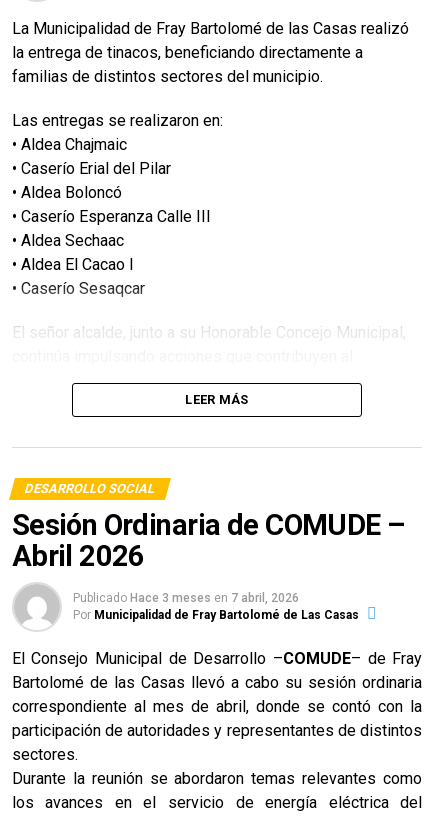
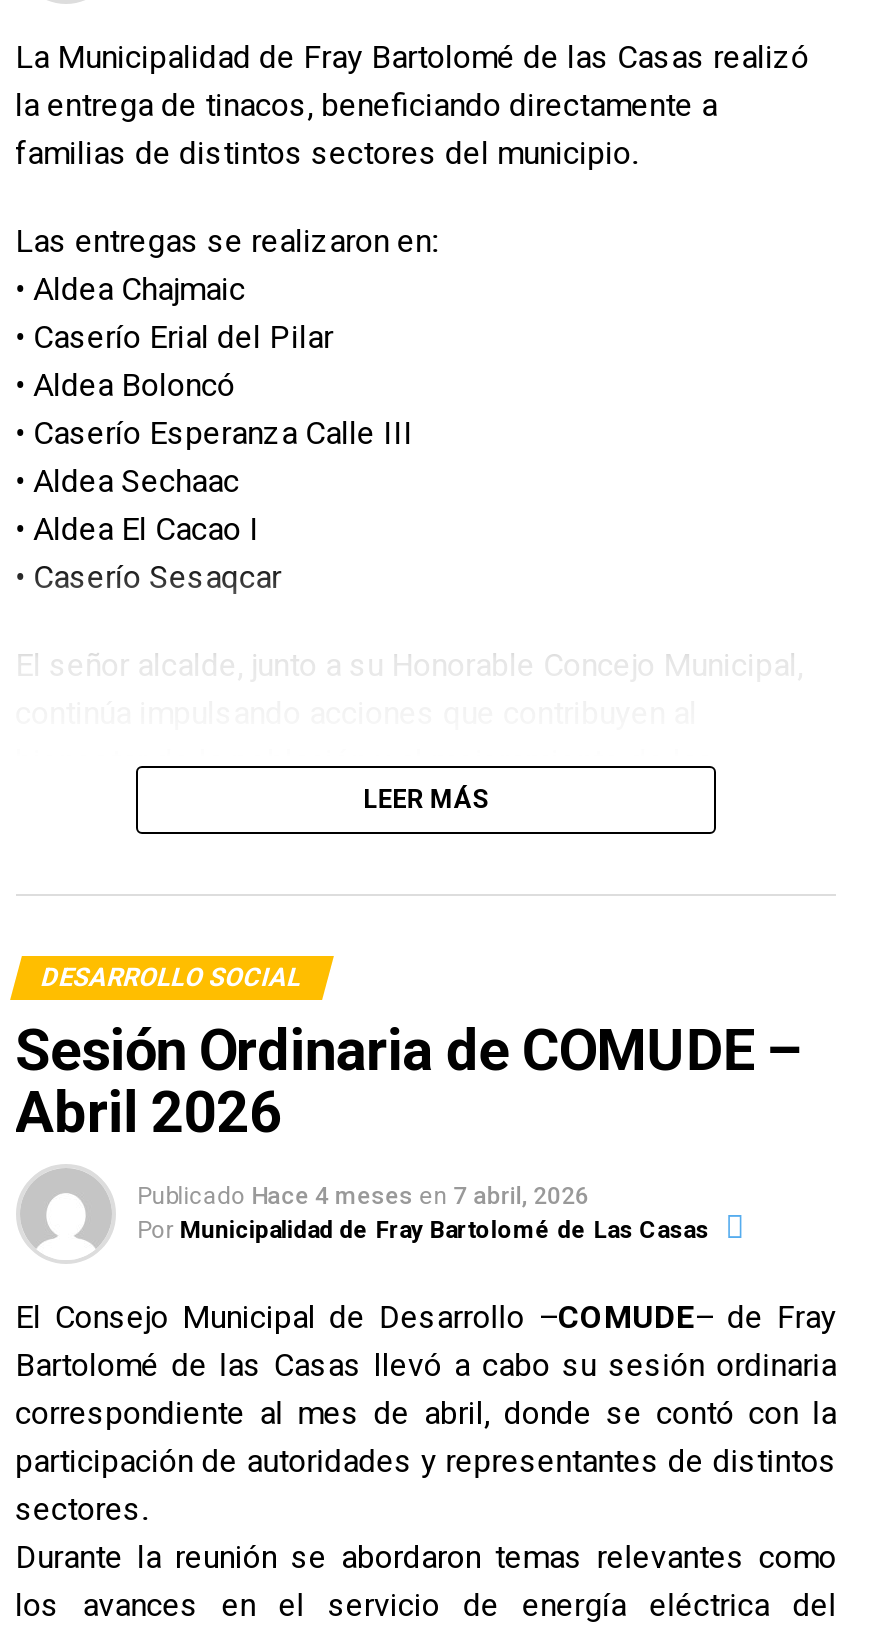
- Publicado Hace 3 meses en 7 abril, 2026
+ Publicado Hace 4 meses en 7 abril, 2026
